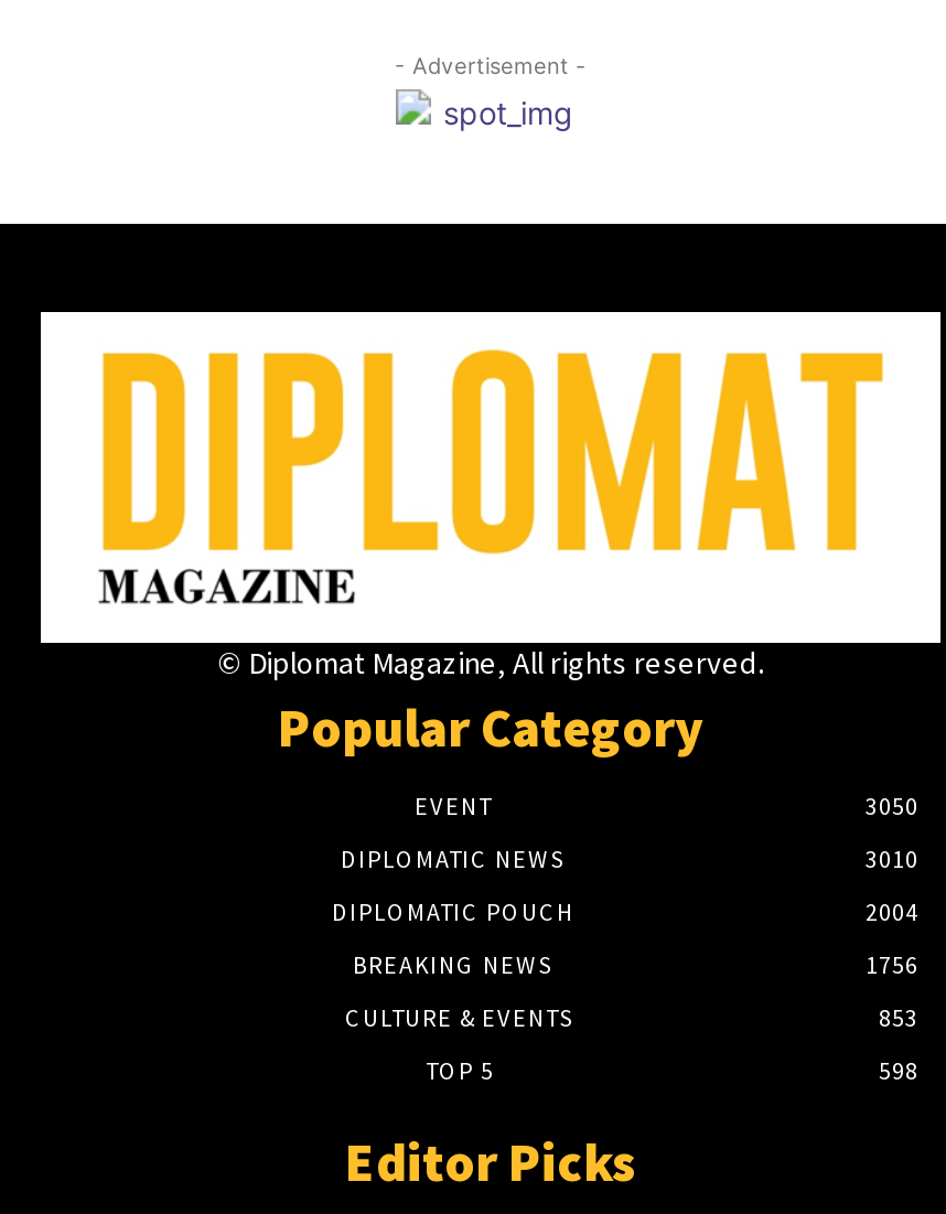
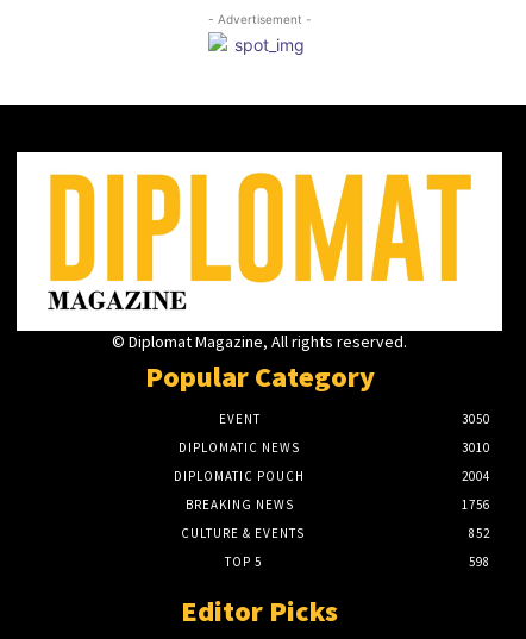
- 853
+ 852
